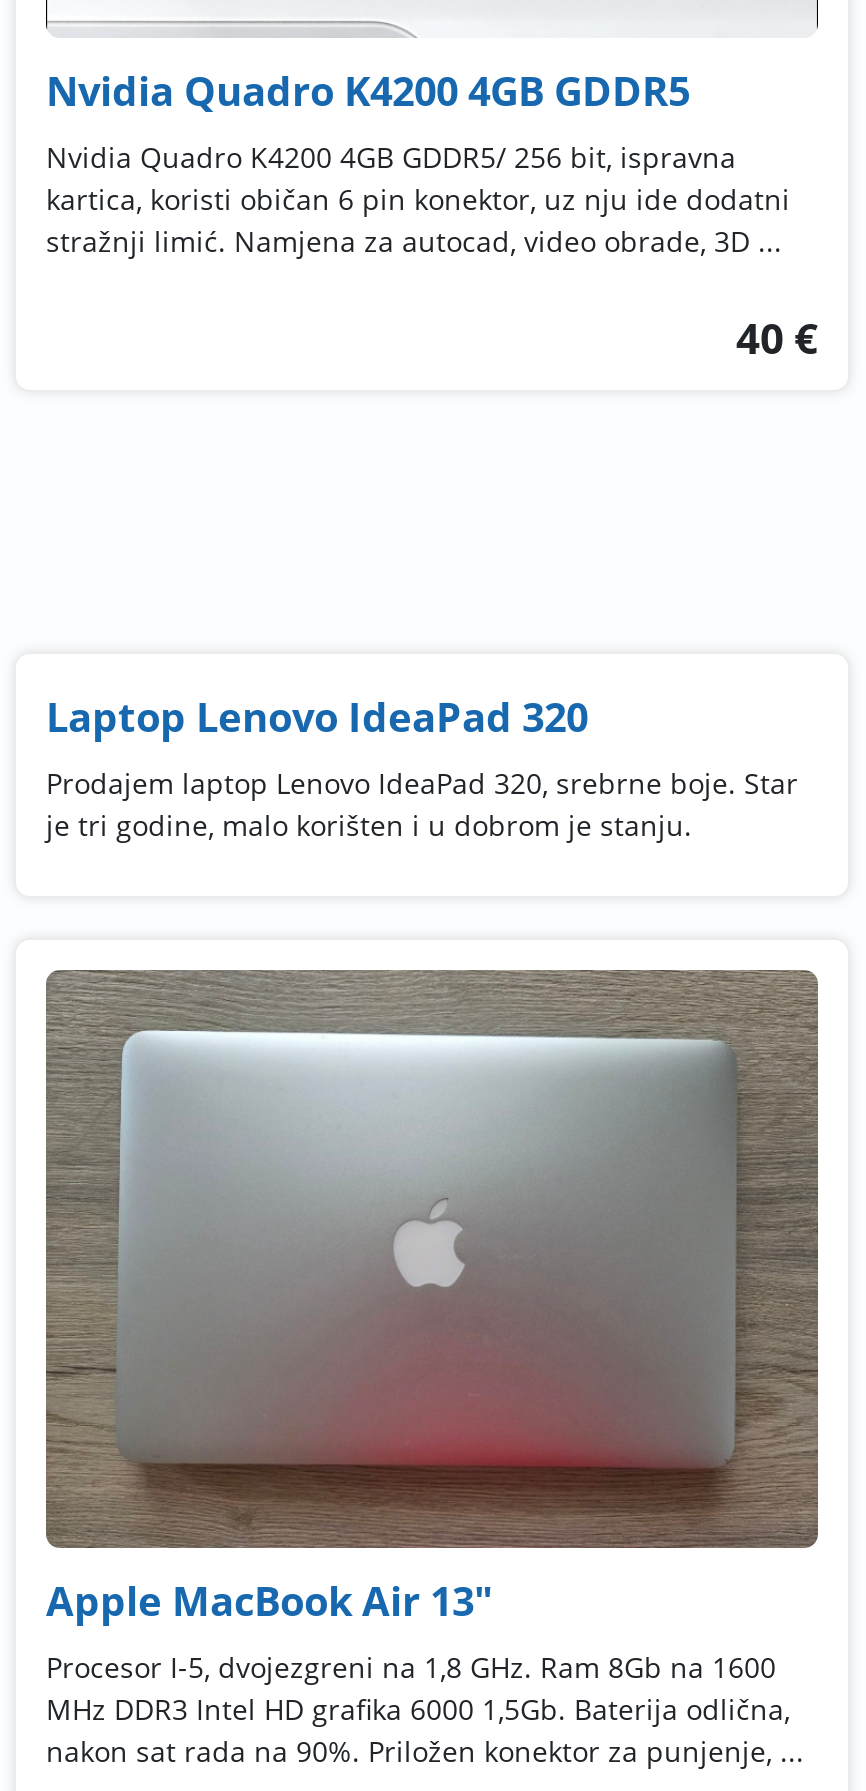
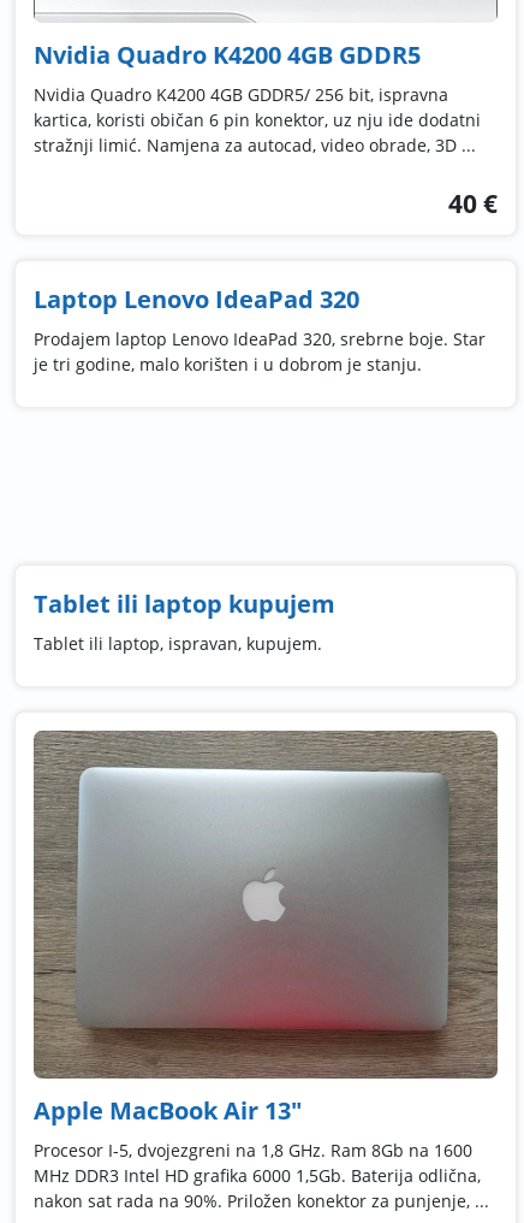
moved up: Laptop Lenovo IdeaPad 320 | Prodajem laptop Lenovo IdeaPad 320, srebrne boje. Star | je tri godine, malo korišten i u dobrom je stanju.

+ Tablet ili laptop kupujem
+ Tablet ili laptop, ispravan, kupujem.
